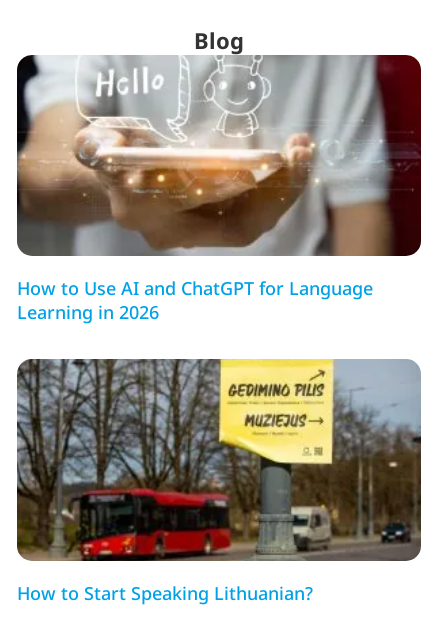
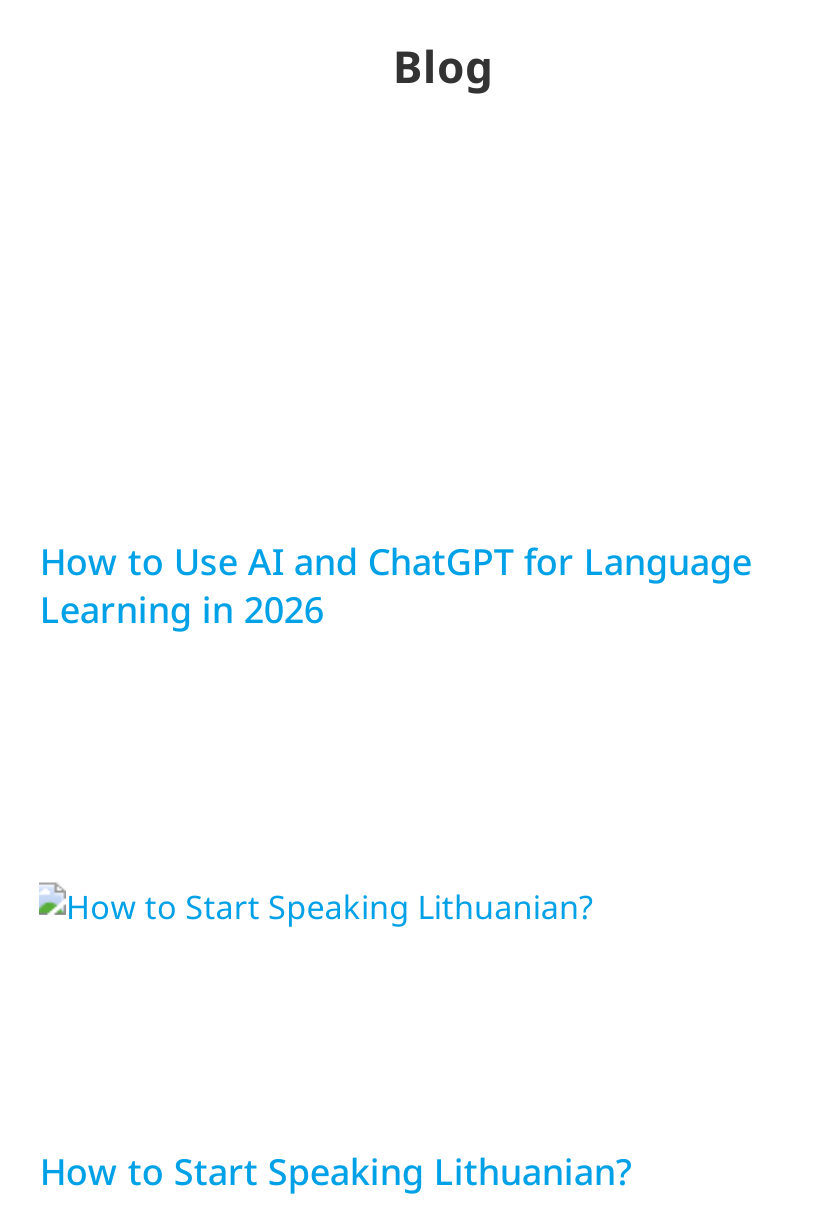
- [image]

- [image]
